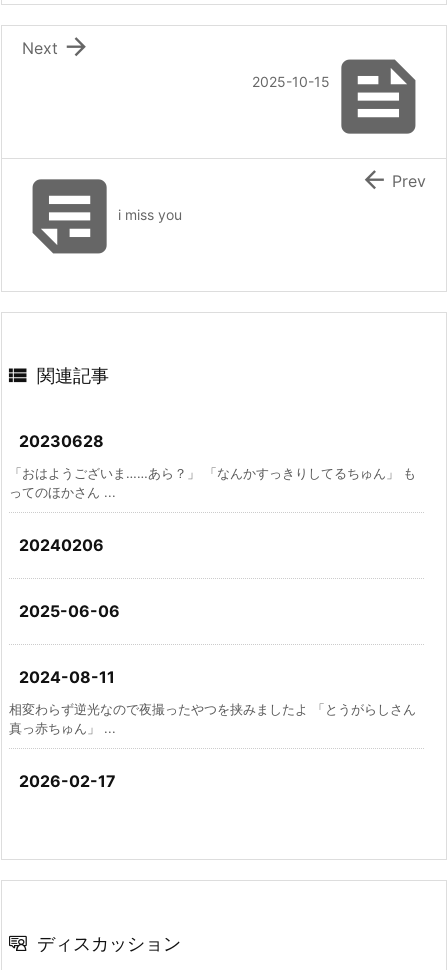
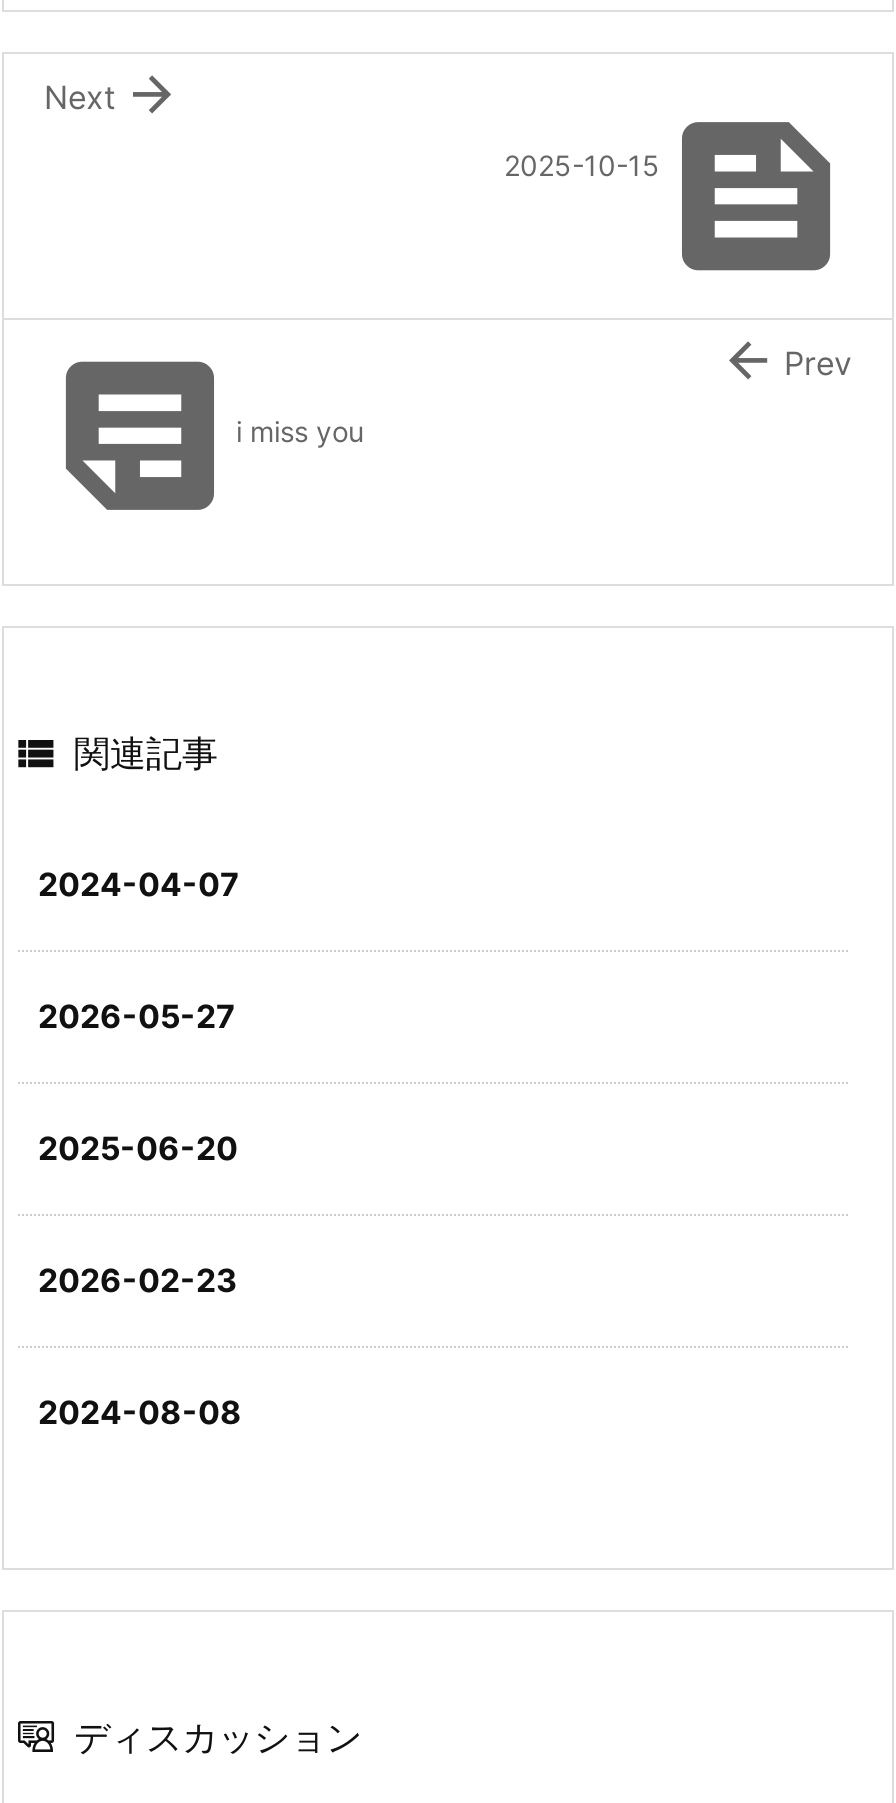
- 20230628
- 「おはようございま……あら？」 「なんかすっきりしてるちゅん」 も
- ってのほかさん ...
- 20240206
- 2025-06-06
- 2024-08-11
- 相変わらず逆光なので夜撮ったやつを挟みましたよ 「とうがらしさん
- 真っ赤ちゅん」 ...
- 2026-02-17
+ 2024-04-07
+ 2026-05-27
+ 2025-06-20
+ 2026-02-23
+ 2024-08-08
